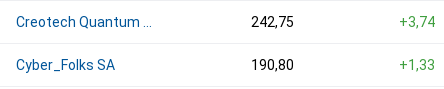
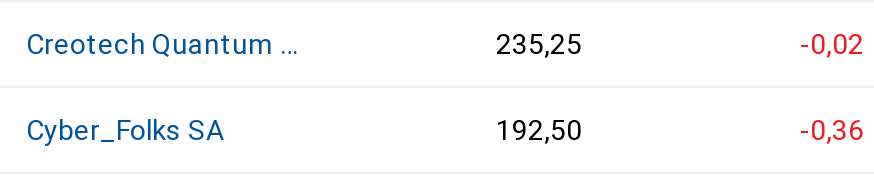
- 242,75
+ 235,25

- +3,74
+ -0,02

- 190,80
+ 192,50

- +1,33
+ -0,36
